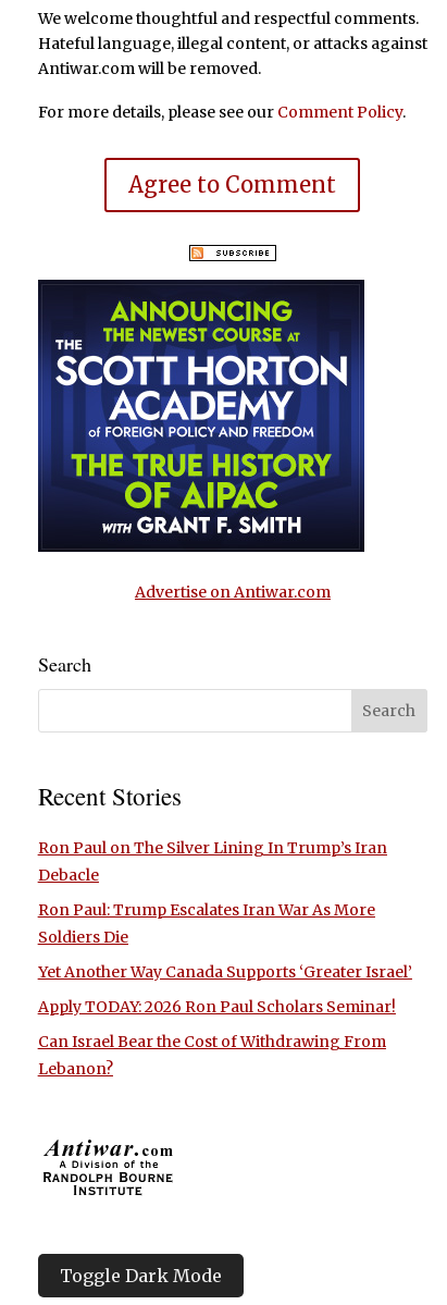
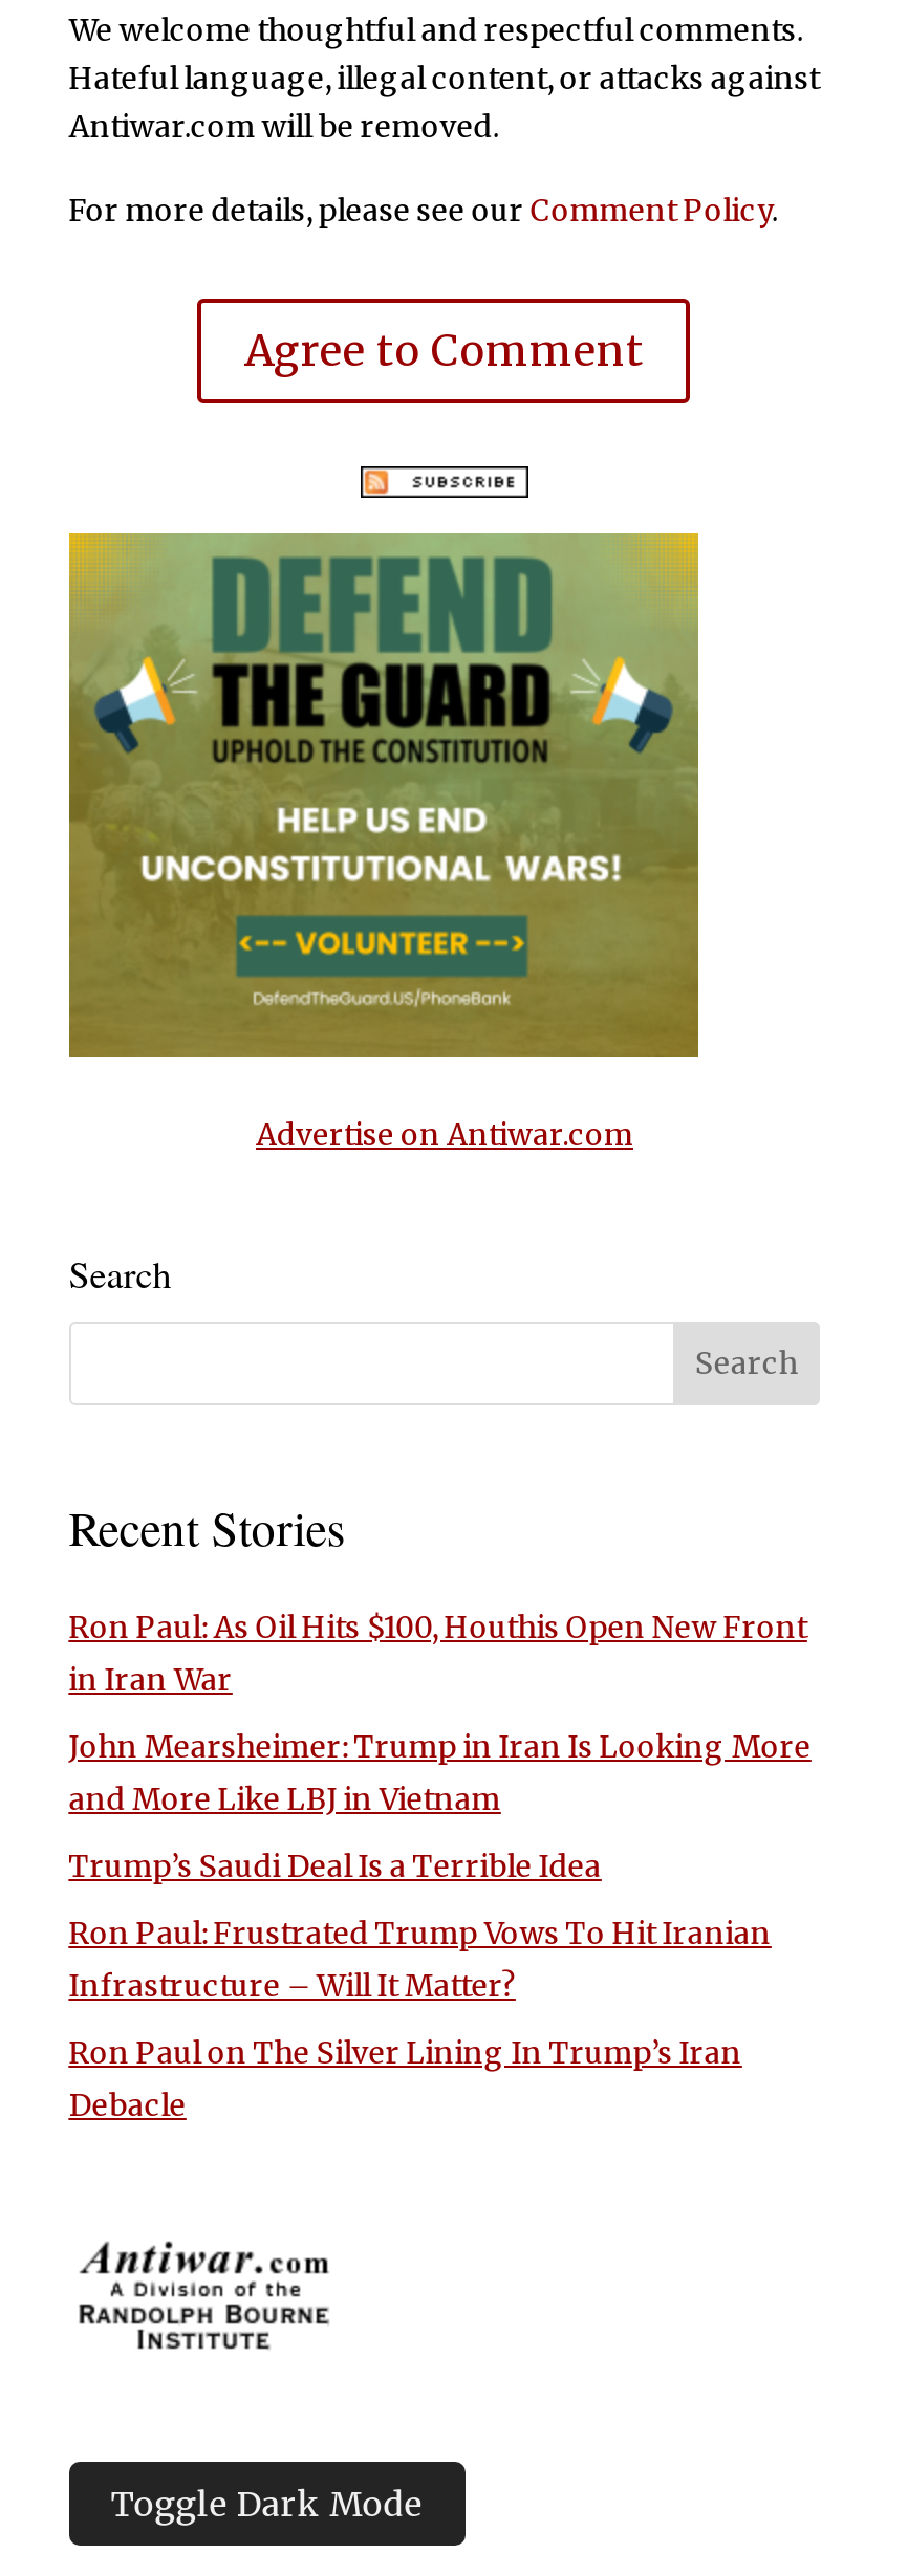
- [image]
+ [image]

+ Ron Paul: As Oil Hits $100, Houthis Open New Front
+ in Iran War
+ John Mearsheimer: Trump in Iran Is Looking More
+ and More Like LBJ in Vietnam
+ Trump’s Saudi Deal Is a Terrible Idea
+ Ron Paul: Frustrated Trump Vows To Hit Iranian
+ Infrastructure – Will It Matter?

moved down: Ron Paul on The Silver Lining In Trump’s Iran | Debacle

- Ron Paul: Trump Escalates Iran War As More
- Soldiers Die
- Yet Another Way Canada Supports ‘Greater Israel’
- Apply TODAY: 2026 Ron Paul Scholars Seminar!
- Can Israel Bear the Cost of Withdrawing From
- Lebanon?
